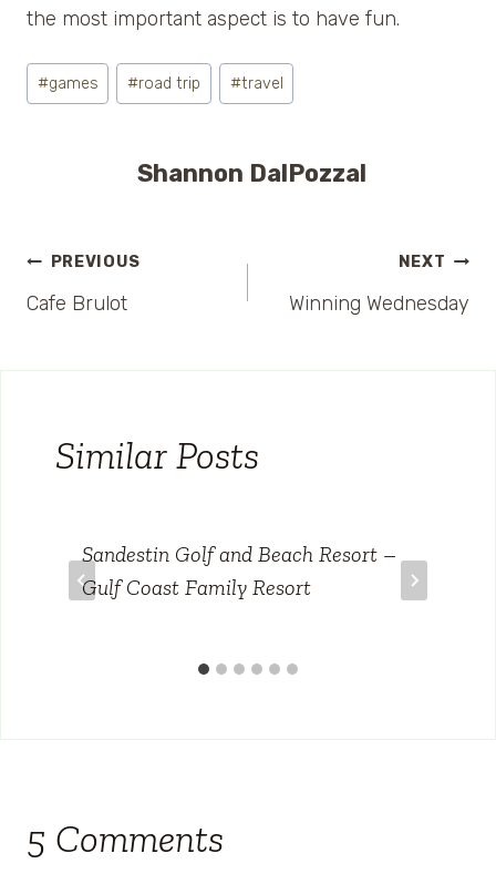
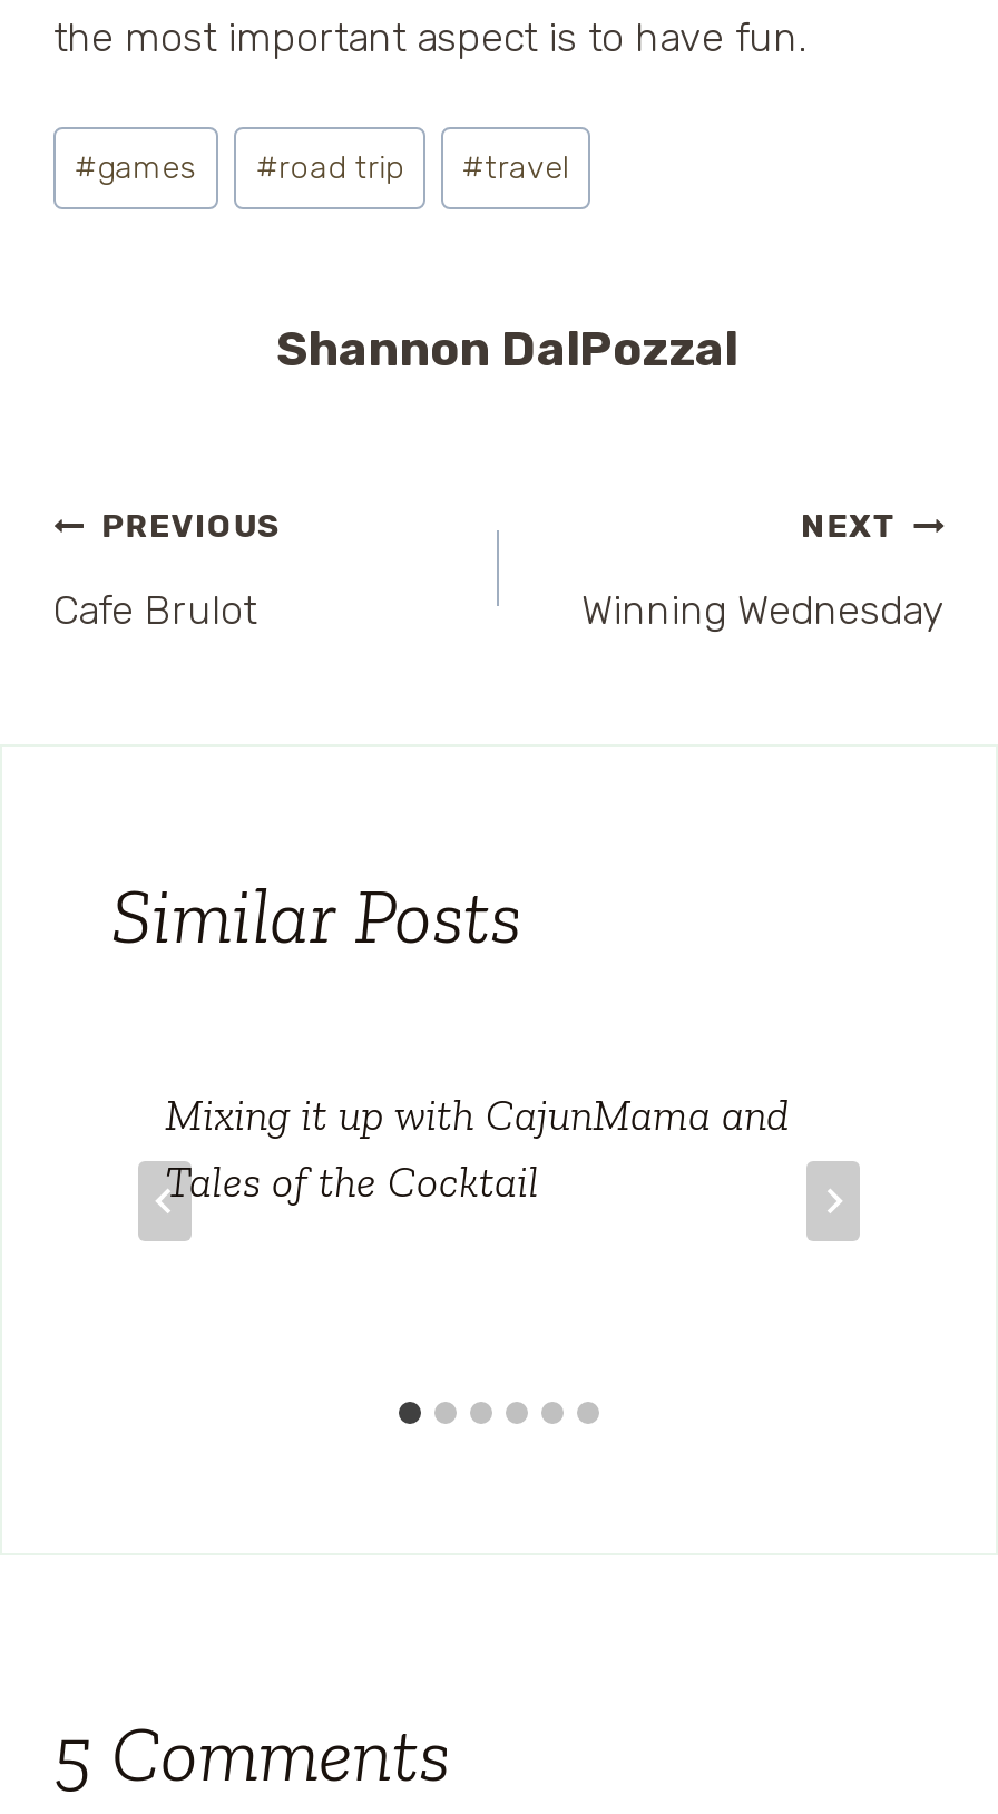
- Sandestin Golf and Beach Resort –
- Gulf Coast Family Resort
+ Mixing it up with CajunMama and
+ Tales of the Cocktail
